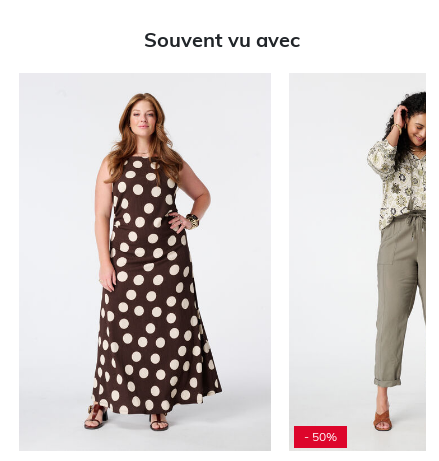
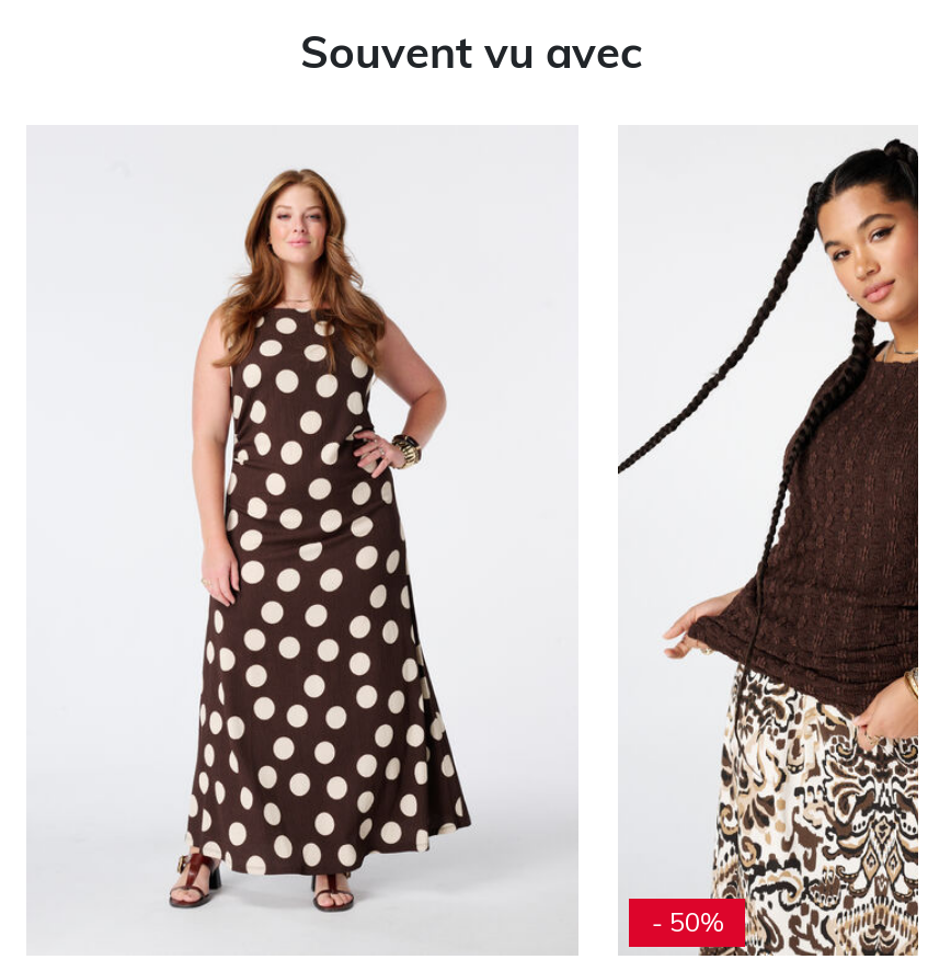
- [image]
+ [image]
